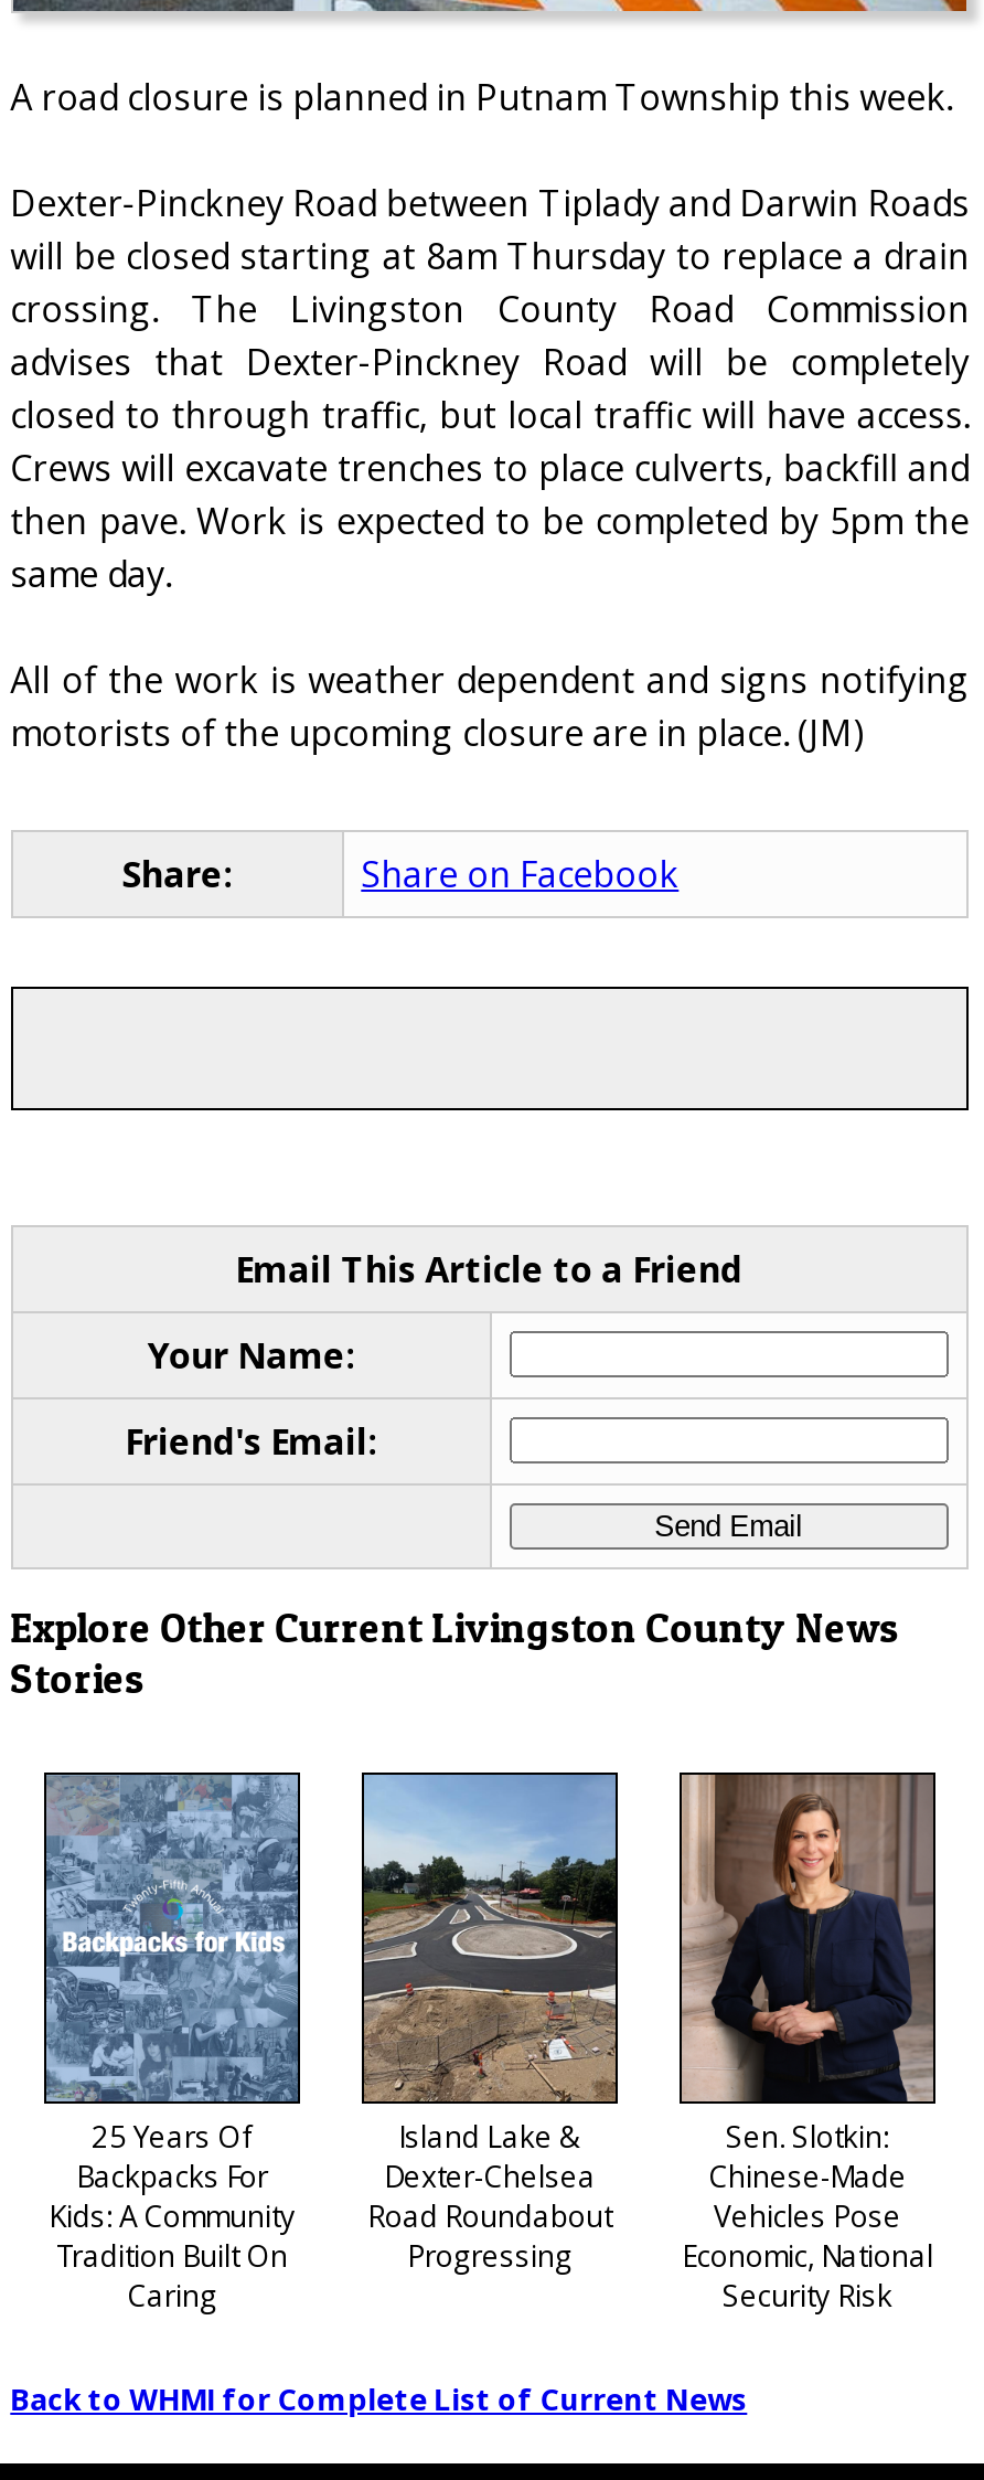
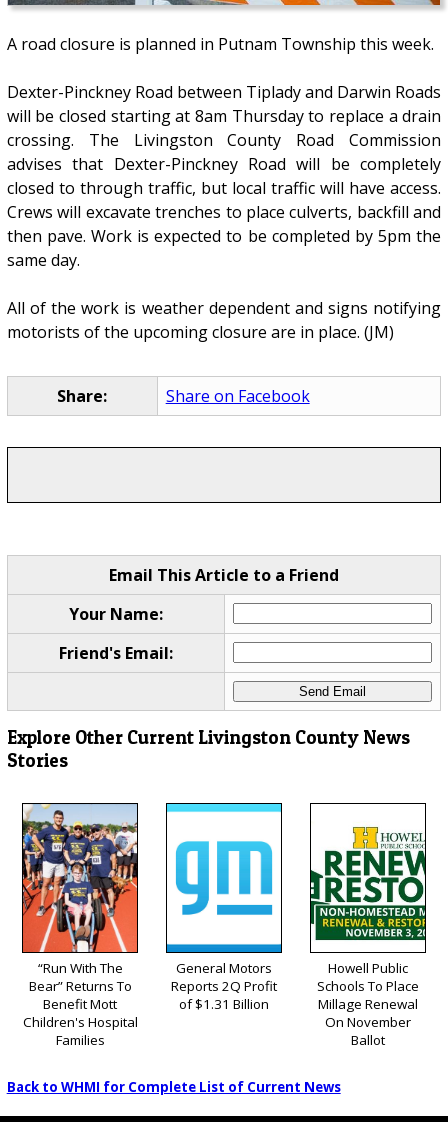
- [image]
- 25 Years Of
- Backpacks For
- Kids: A Community
- Tradition Built On
- Caring
+ [image]
+ “Run With The
+ Bear” Returns To
+ Benefit Mott
+ Children's Hospital
+ Families

- [image]
- Island Lake &
- Dexter-Chelsea
- Road Roundabout
- Progressing
+ [image]
+ General Motors
+ Reports 2Q Profit
+ of $1.31 Billion

- [image]
- Sen. Slotkin:
- Chinese-Made
- Vehicles Pose
- Economic, National
- Security Risk
+ [image]
+ Howell Public
+ Schools To Place
+ Millage Renewal
+ On November
+ Ballot
